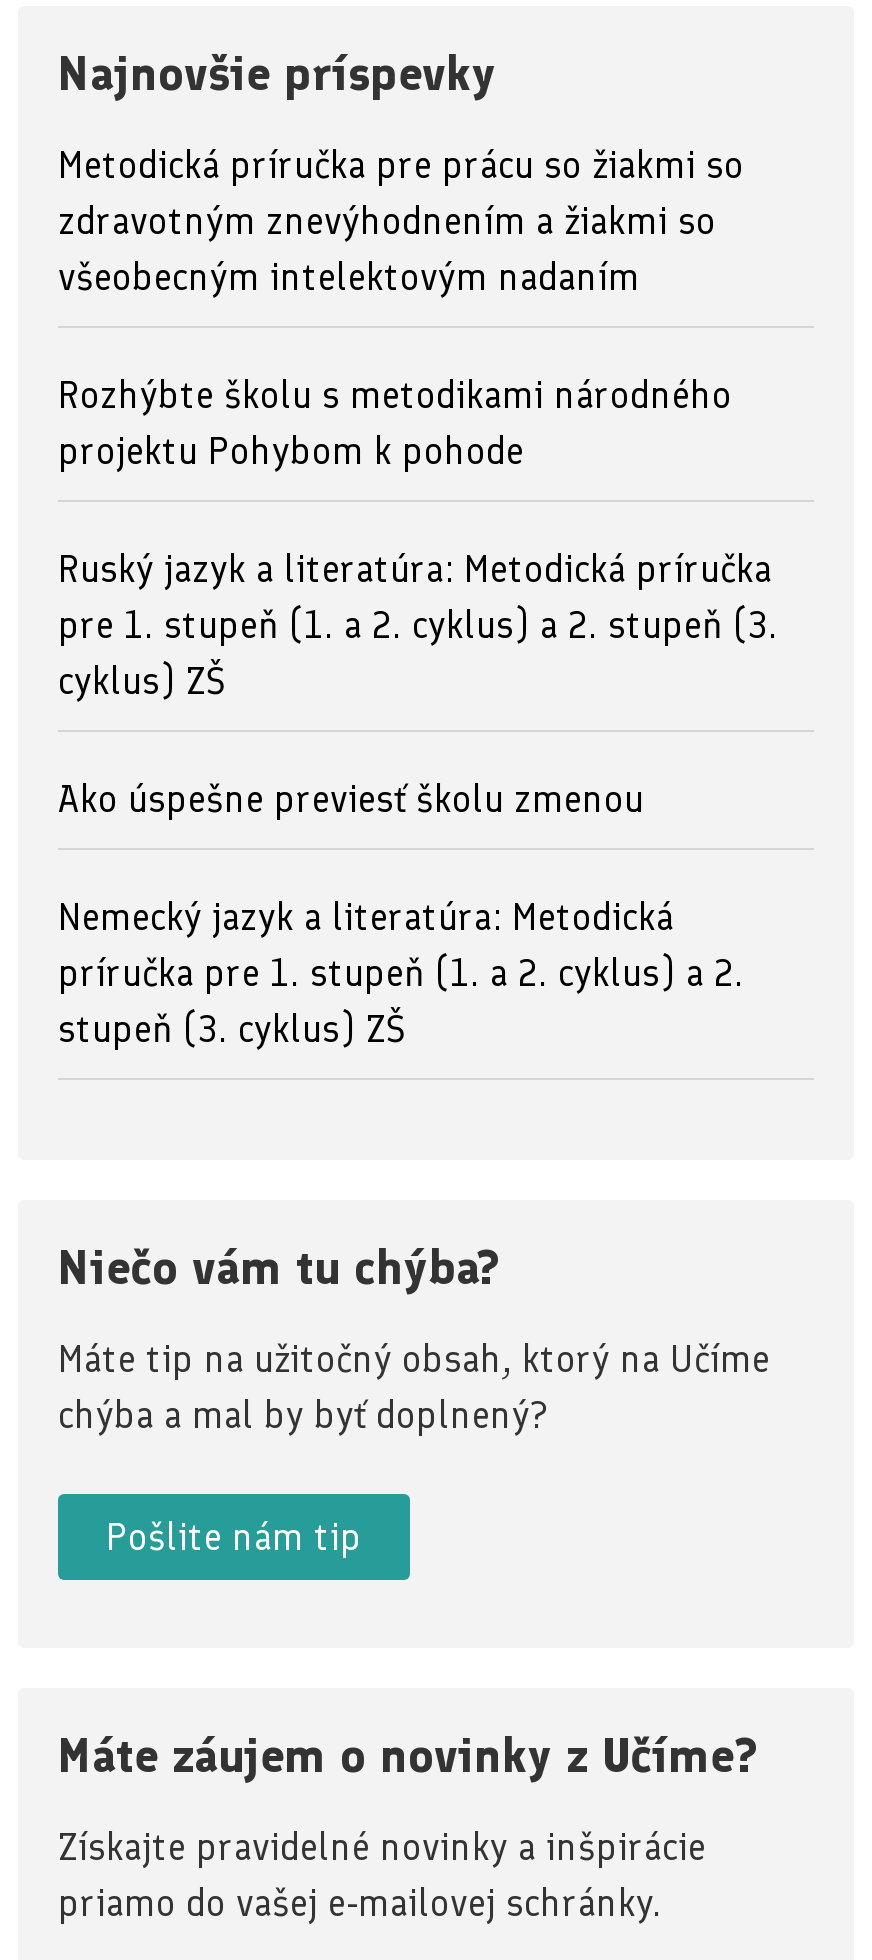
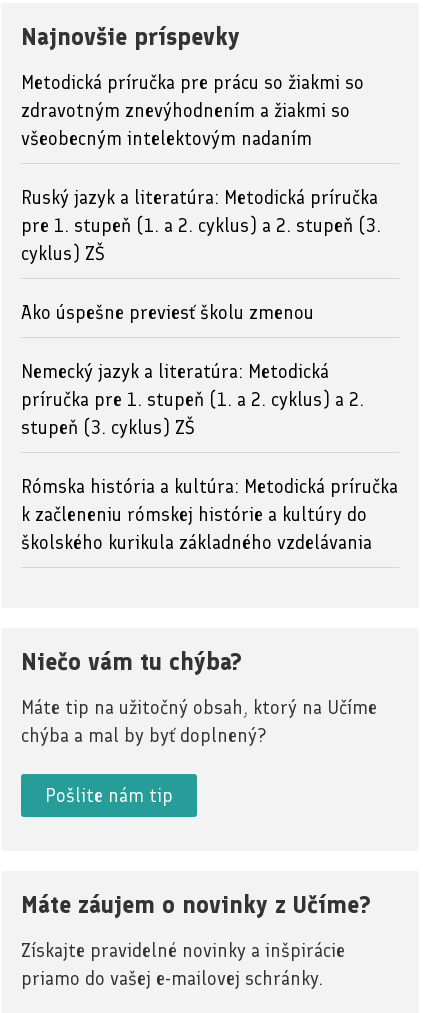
- Rozhýbte školu s metodikami národného
- projektu Pohybom k pohode

moved up: Ruský jazyk a literatúra: Metodická príručka | pre 1. stupeň (1. a 2. cyklus) a 2. stupeň (3. | cyklus) ZŠ | Ako úspešne previesť školu zmenou | Nemecký jazyk a literatúra: Metodická | príručka pre 1. stupeň (1. a 2. cyklus) a 2. | stupeň (3. cyklus) ZŠ

+ Rómska história a kultúra: Metodická príručka
+ k začleneniu rómskej histórie a kultúry do
+ školského kurikula základného vzdelávania
